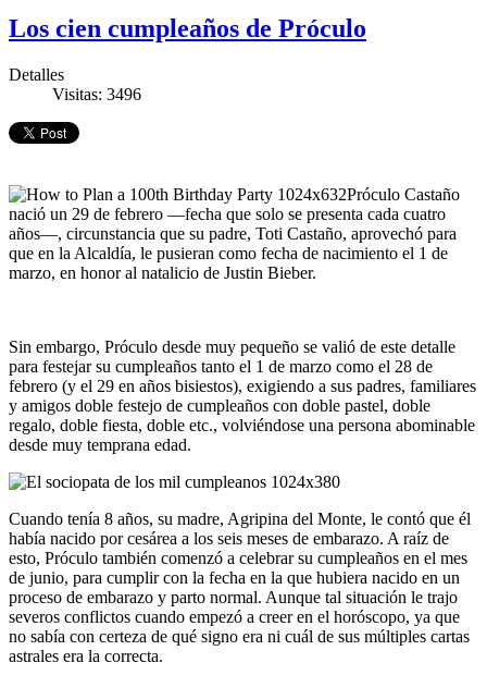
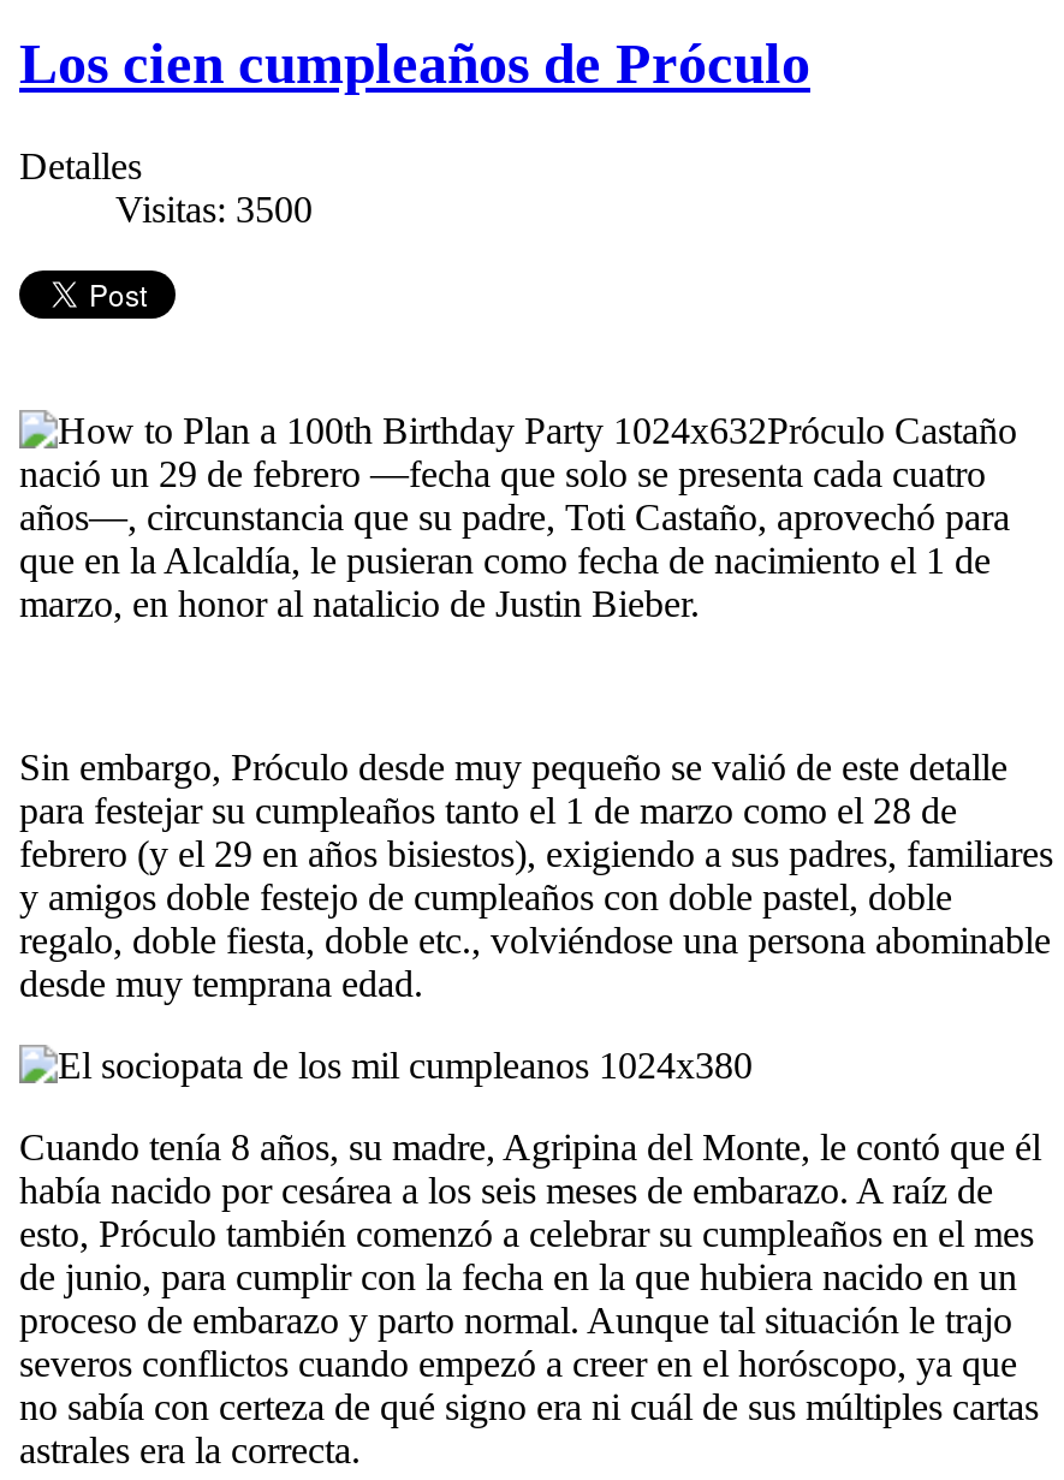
- Visitas: 3496
+ Visitas: 3500
